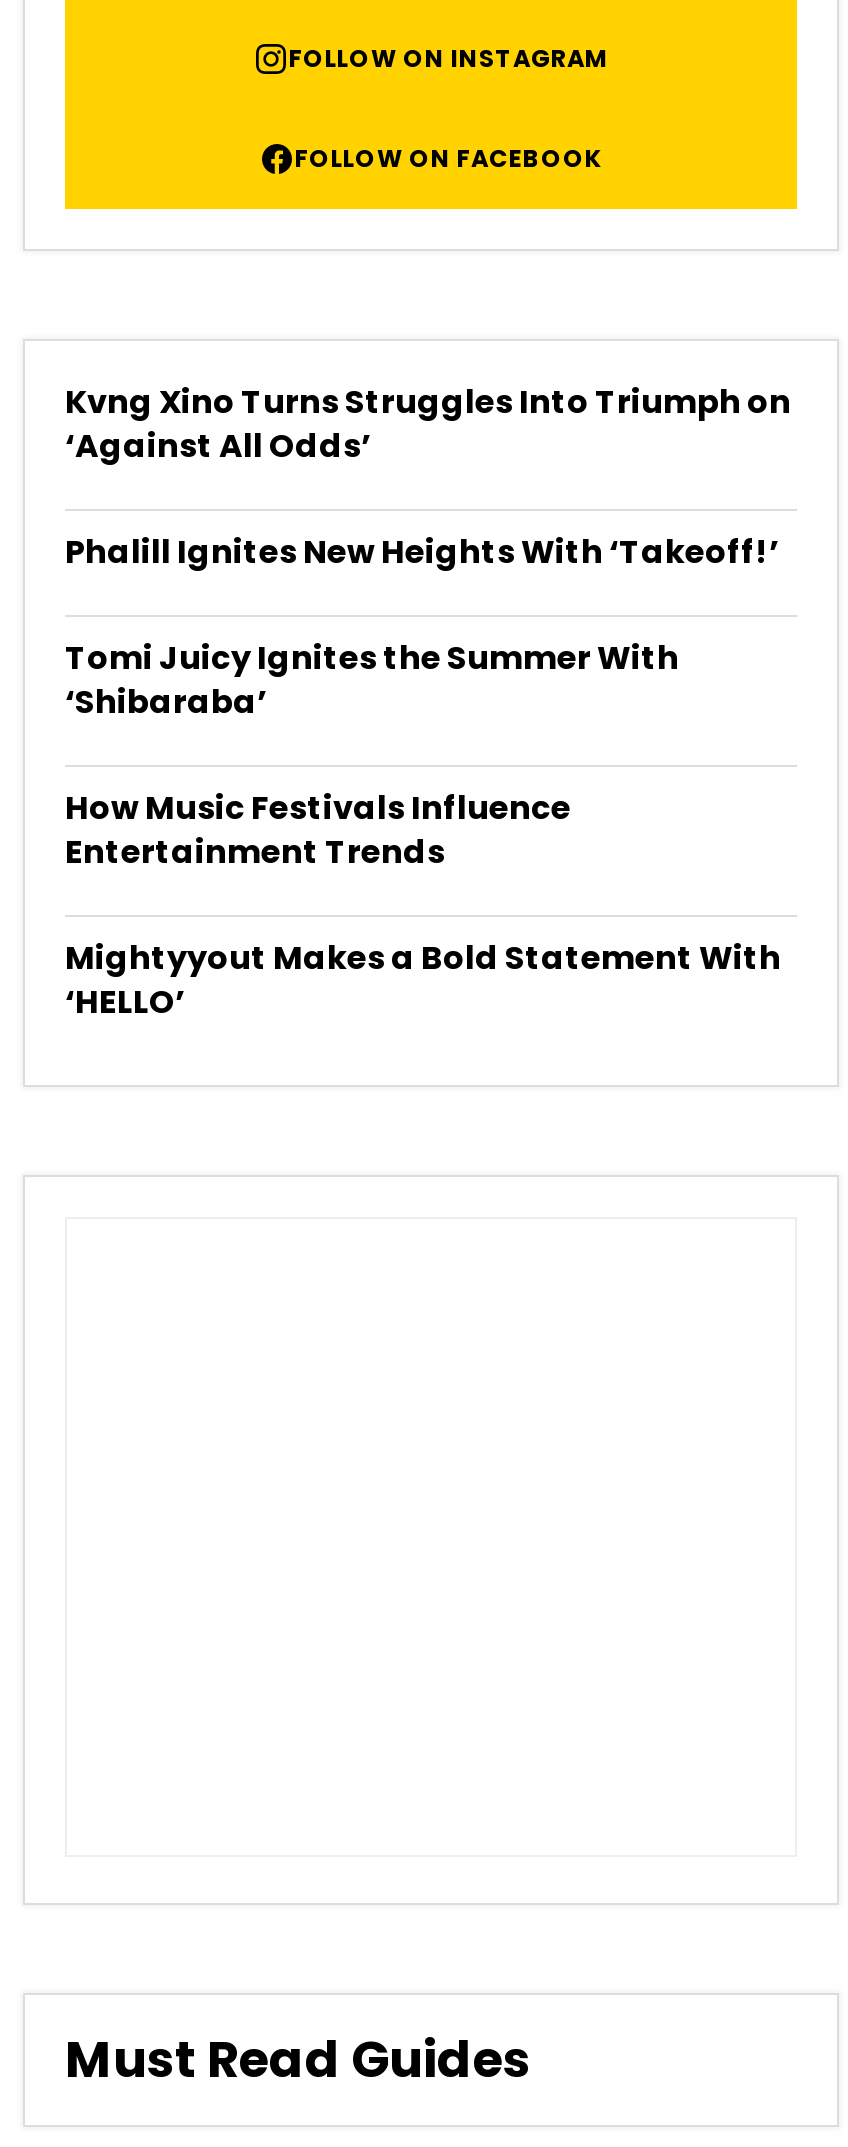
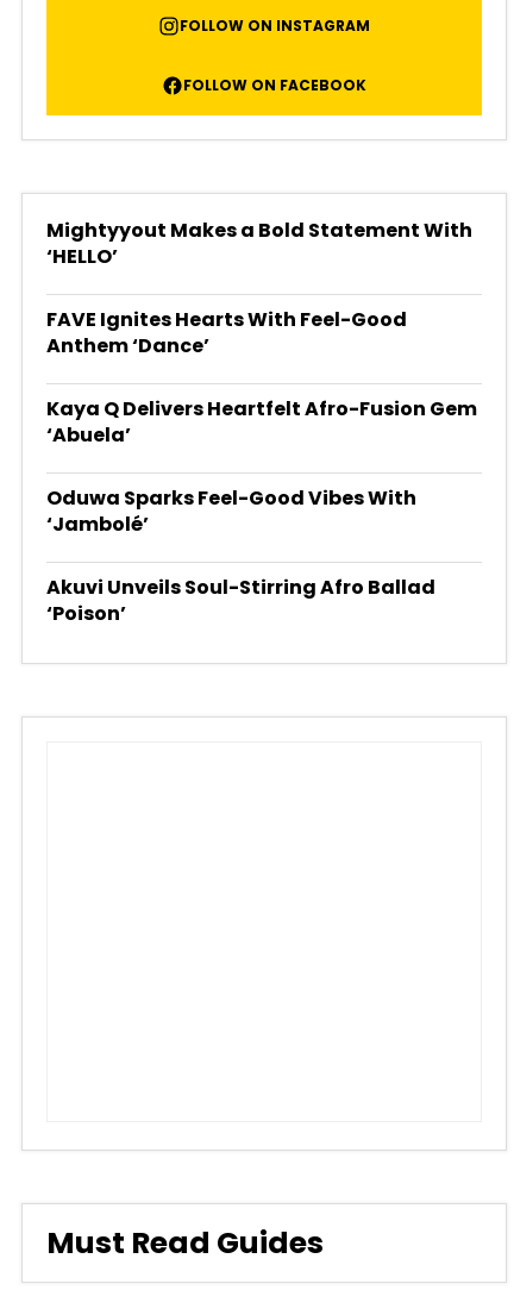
- Kvng Xino Turns Struggles Into Triumph on
- ‘Against All Odds’
- Phalill Ignites New Heights With ‘Takeoff!’
- Tomi Juicy Ignites the Summer With
- ‘Shibaraba’
- How Music Festivals Influence
- Entertainment Trends

moved up: Mightyyout Makes a Bold Statement With | ‘HELLO’

+ FAVE Ignites Hearts With Feel-Good
+ Anthem ‘Dance’
+ Kaya Q Delivers Heartfelt Afro-Fusion Gem
+ ‘Abuela’
+ Oduwa Sparks Feel-Good Vibes With
+ ‘Jambolé’
+ Akuvi Unveils Soul-Stirring Afro Ballad
+ ‘Poison’
